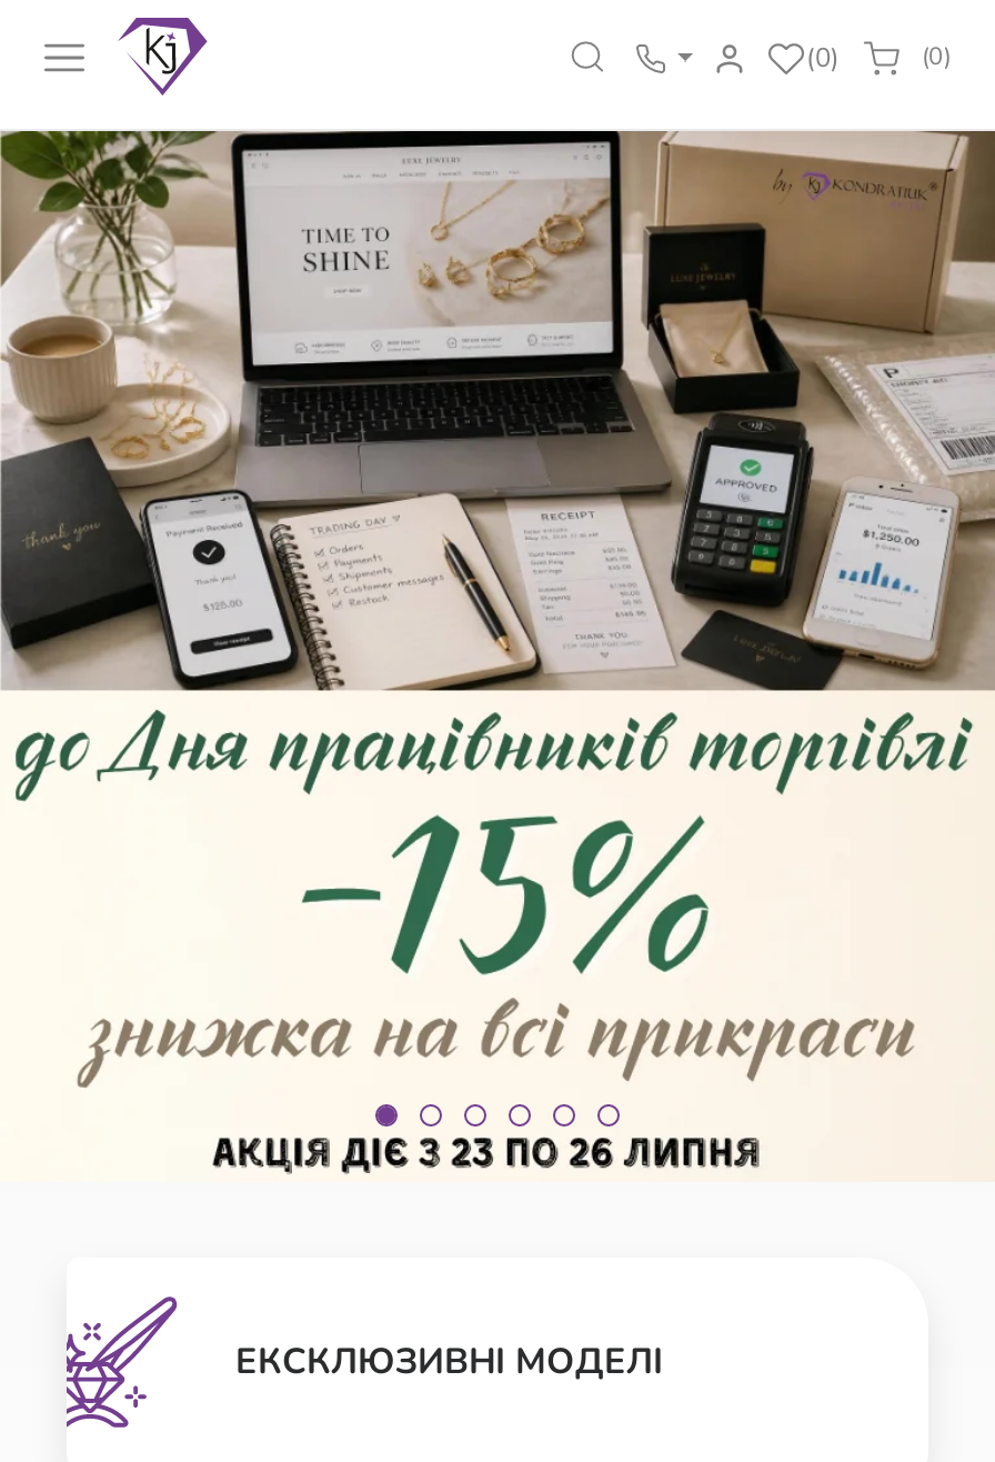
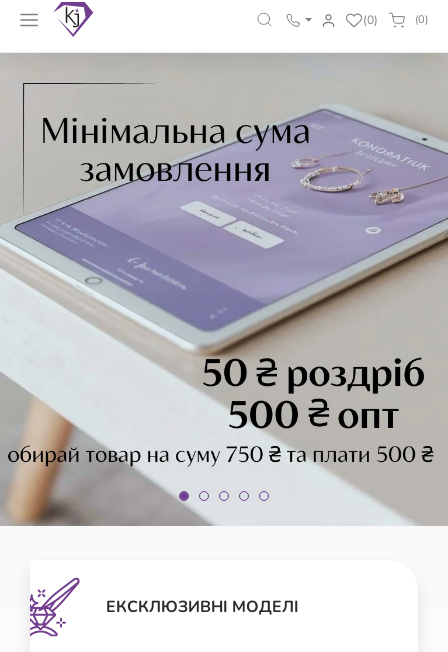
- [image]
+ [image]
